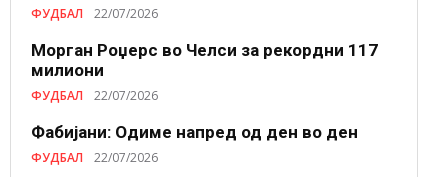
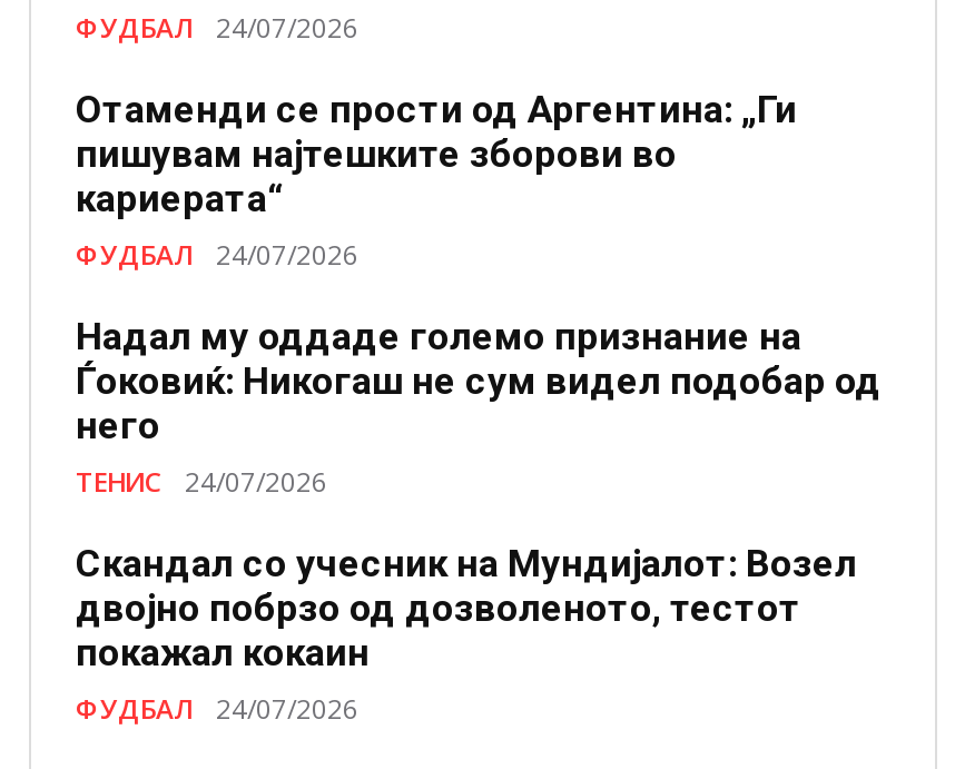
- ФУДБАЛ 22/07/2026
+ ФУДБАЛ 24/07/2026

- Морган Роџерс во Челси за рекордни 117
- милиони
+ Отаменди се прости од Аргентина: „Ги
+ пишувам најтешките зборови во
+ кариерата“

- 22/07/2026
- Фабијани: Одиме напред од ден во ден
+ 24/07/2026
+ Надал му оддаде големо признание на
+ Ѓоковиќ: Никогаш не сум видел подобар од
+ него
+ ТЕНИС
+ 24/07/2026
+ Скандал со учесник на Мундијалот: Возел
+ двојно побрзо од дозволеното, тестот
+ покажал кокаин

- ФУДБАЛ 22/07/2026
+ ФУДБАЛ 24/07/2026
